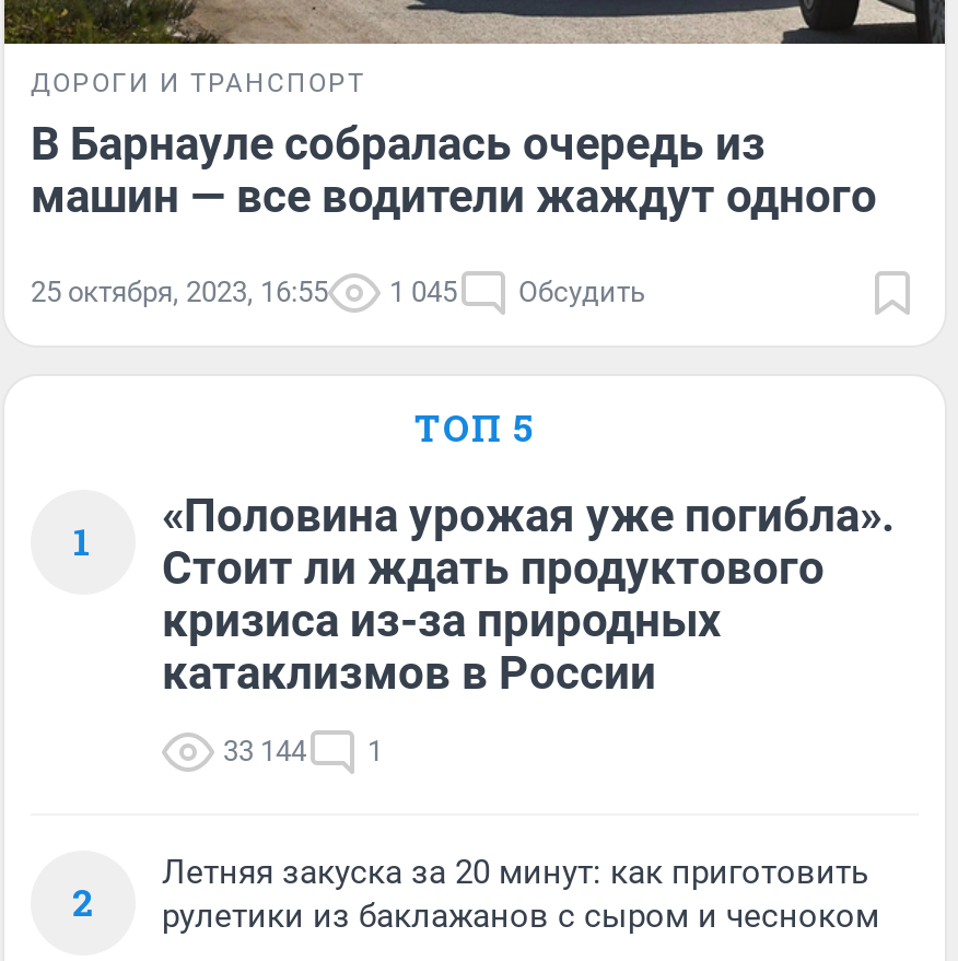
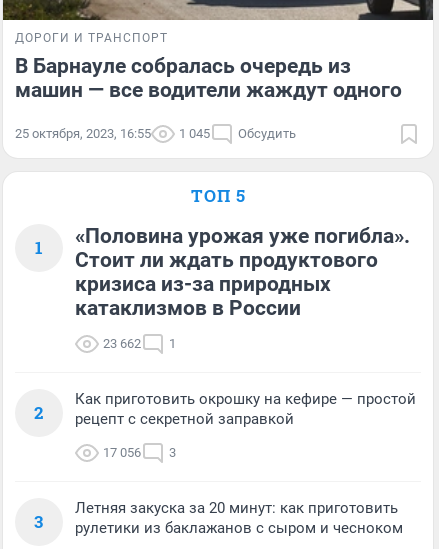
- 33 144 1
+ 23 662 1

+ Как приготовить окрошку на кефире — простой
+ рецепт с секретной заправкой
+ 17 056
+ 3
+ 3
